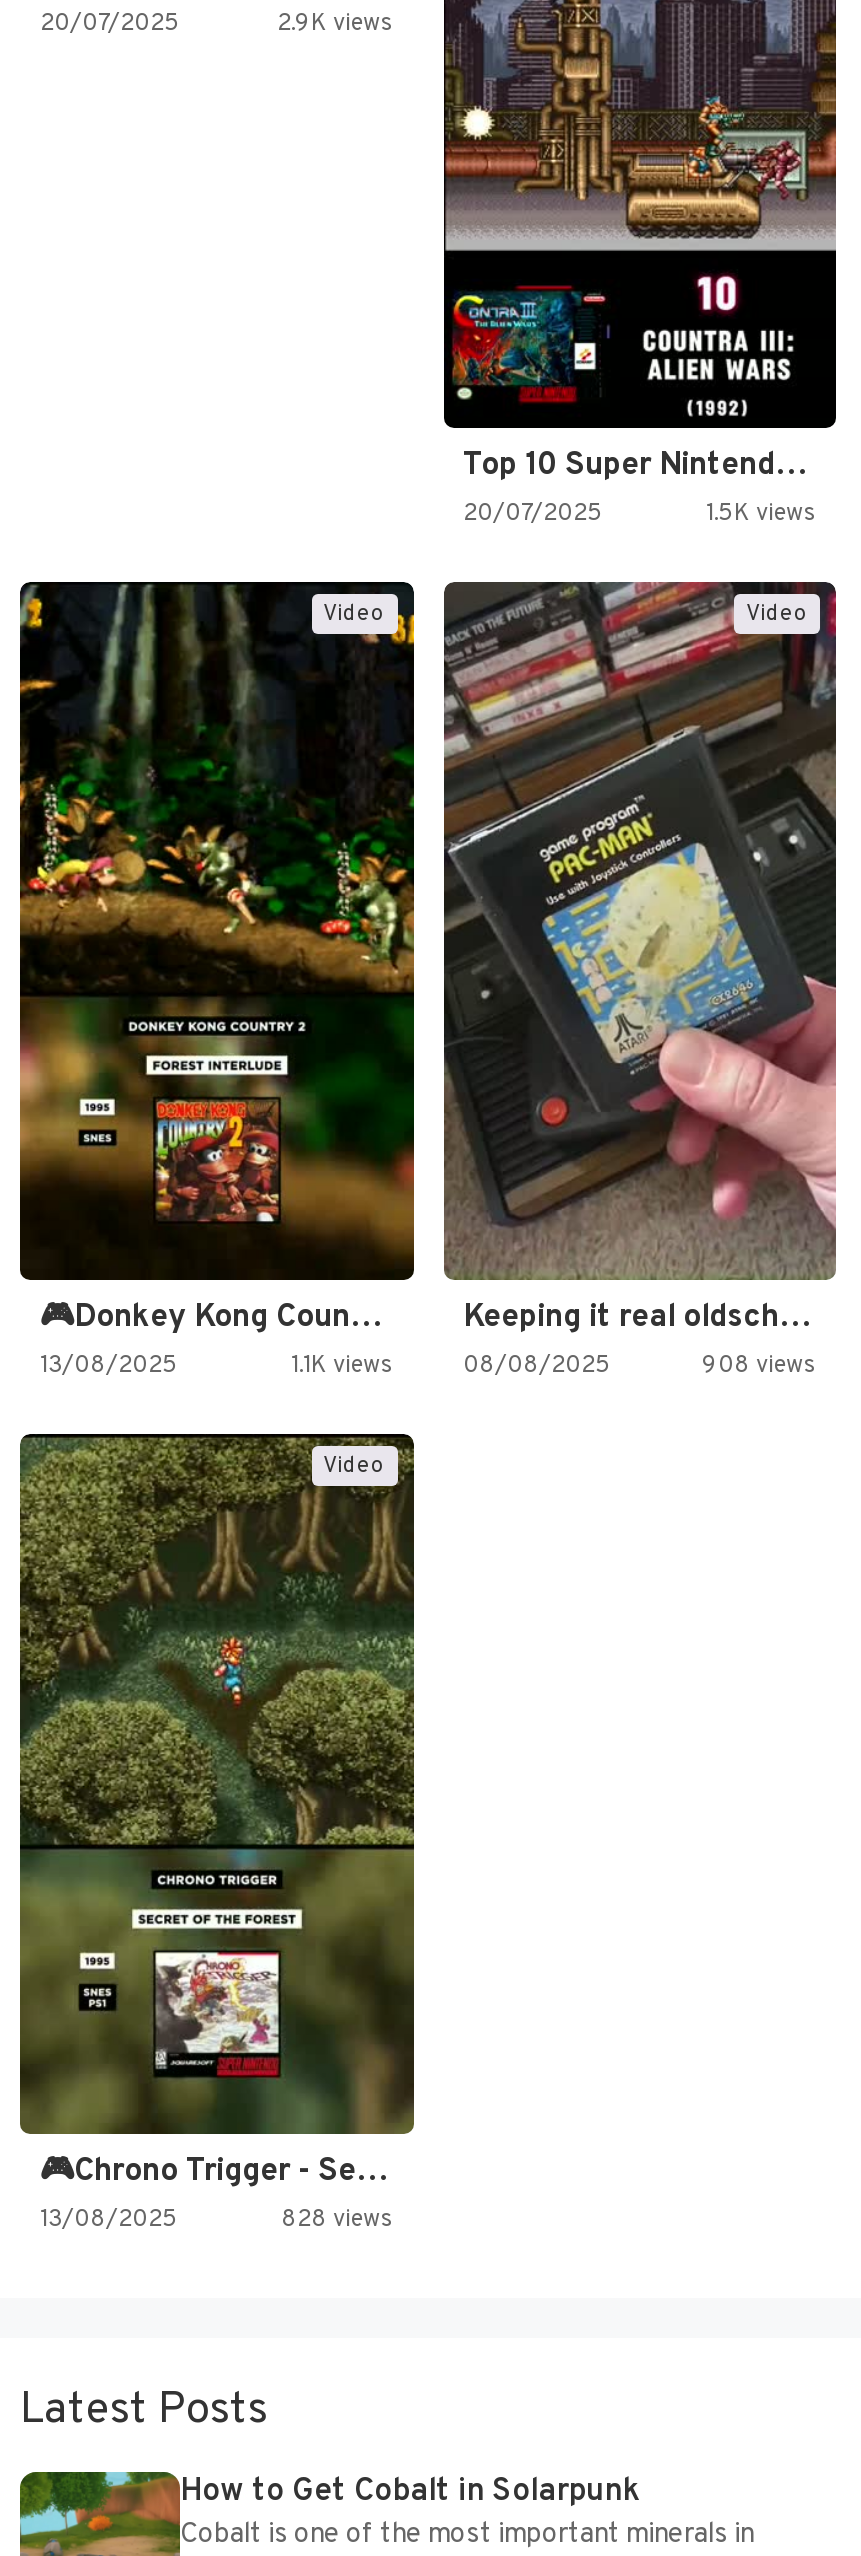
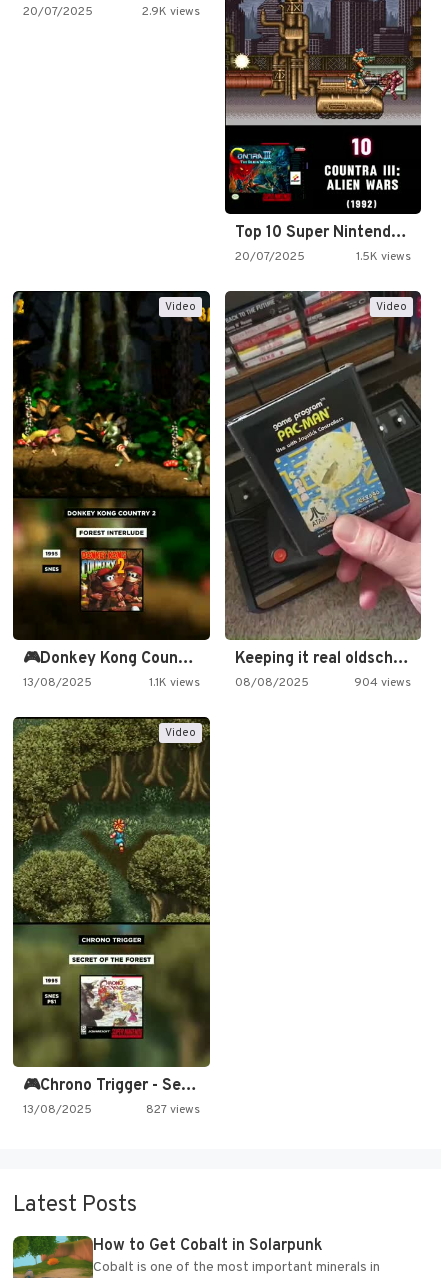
- 908 views
+ 904 views

- 828 views
+ 827 views
